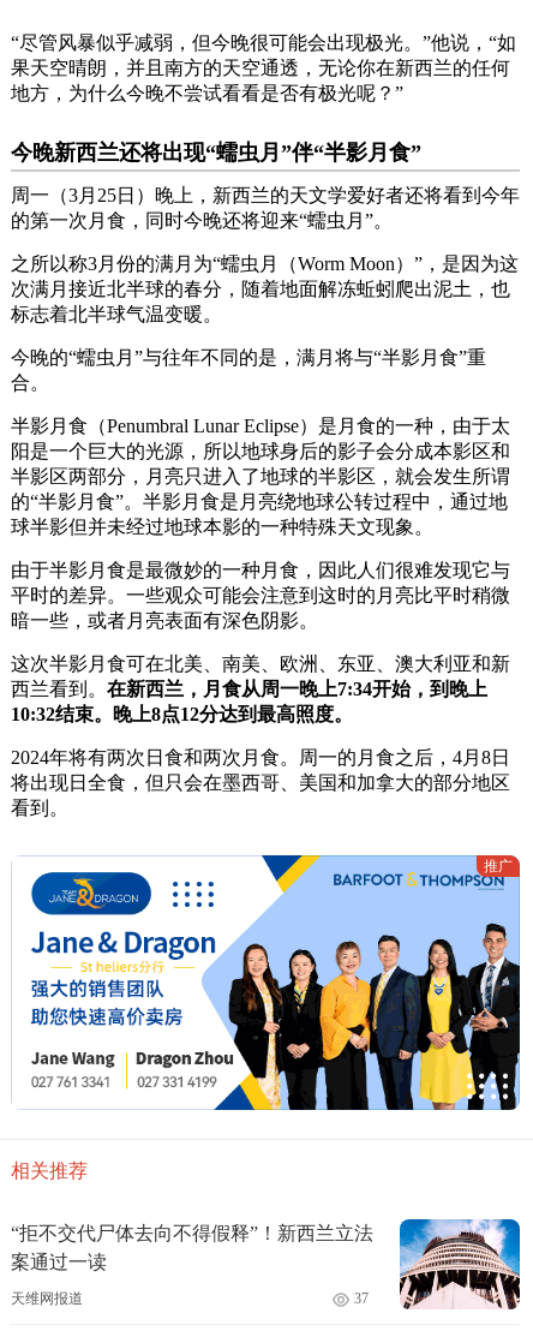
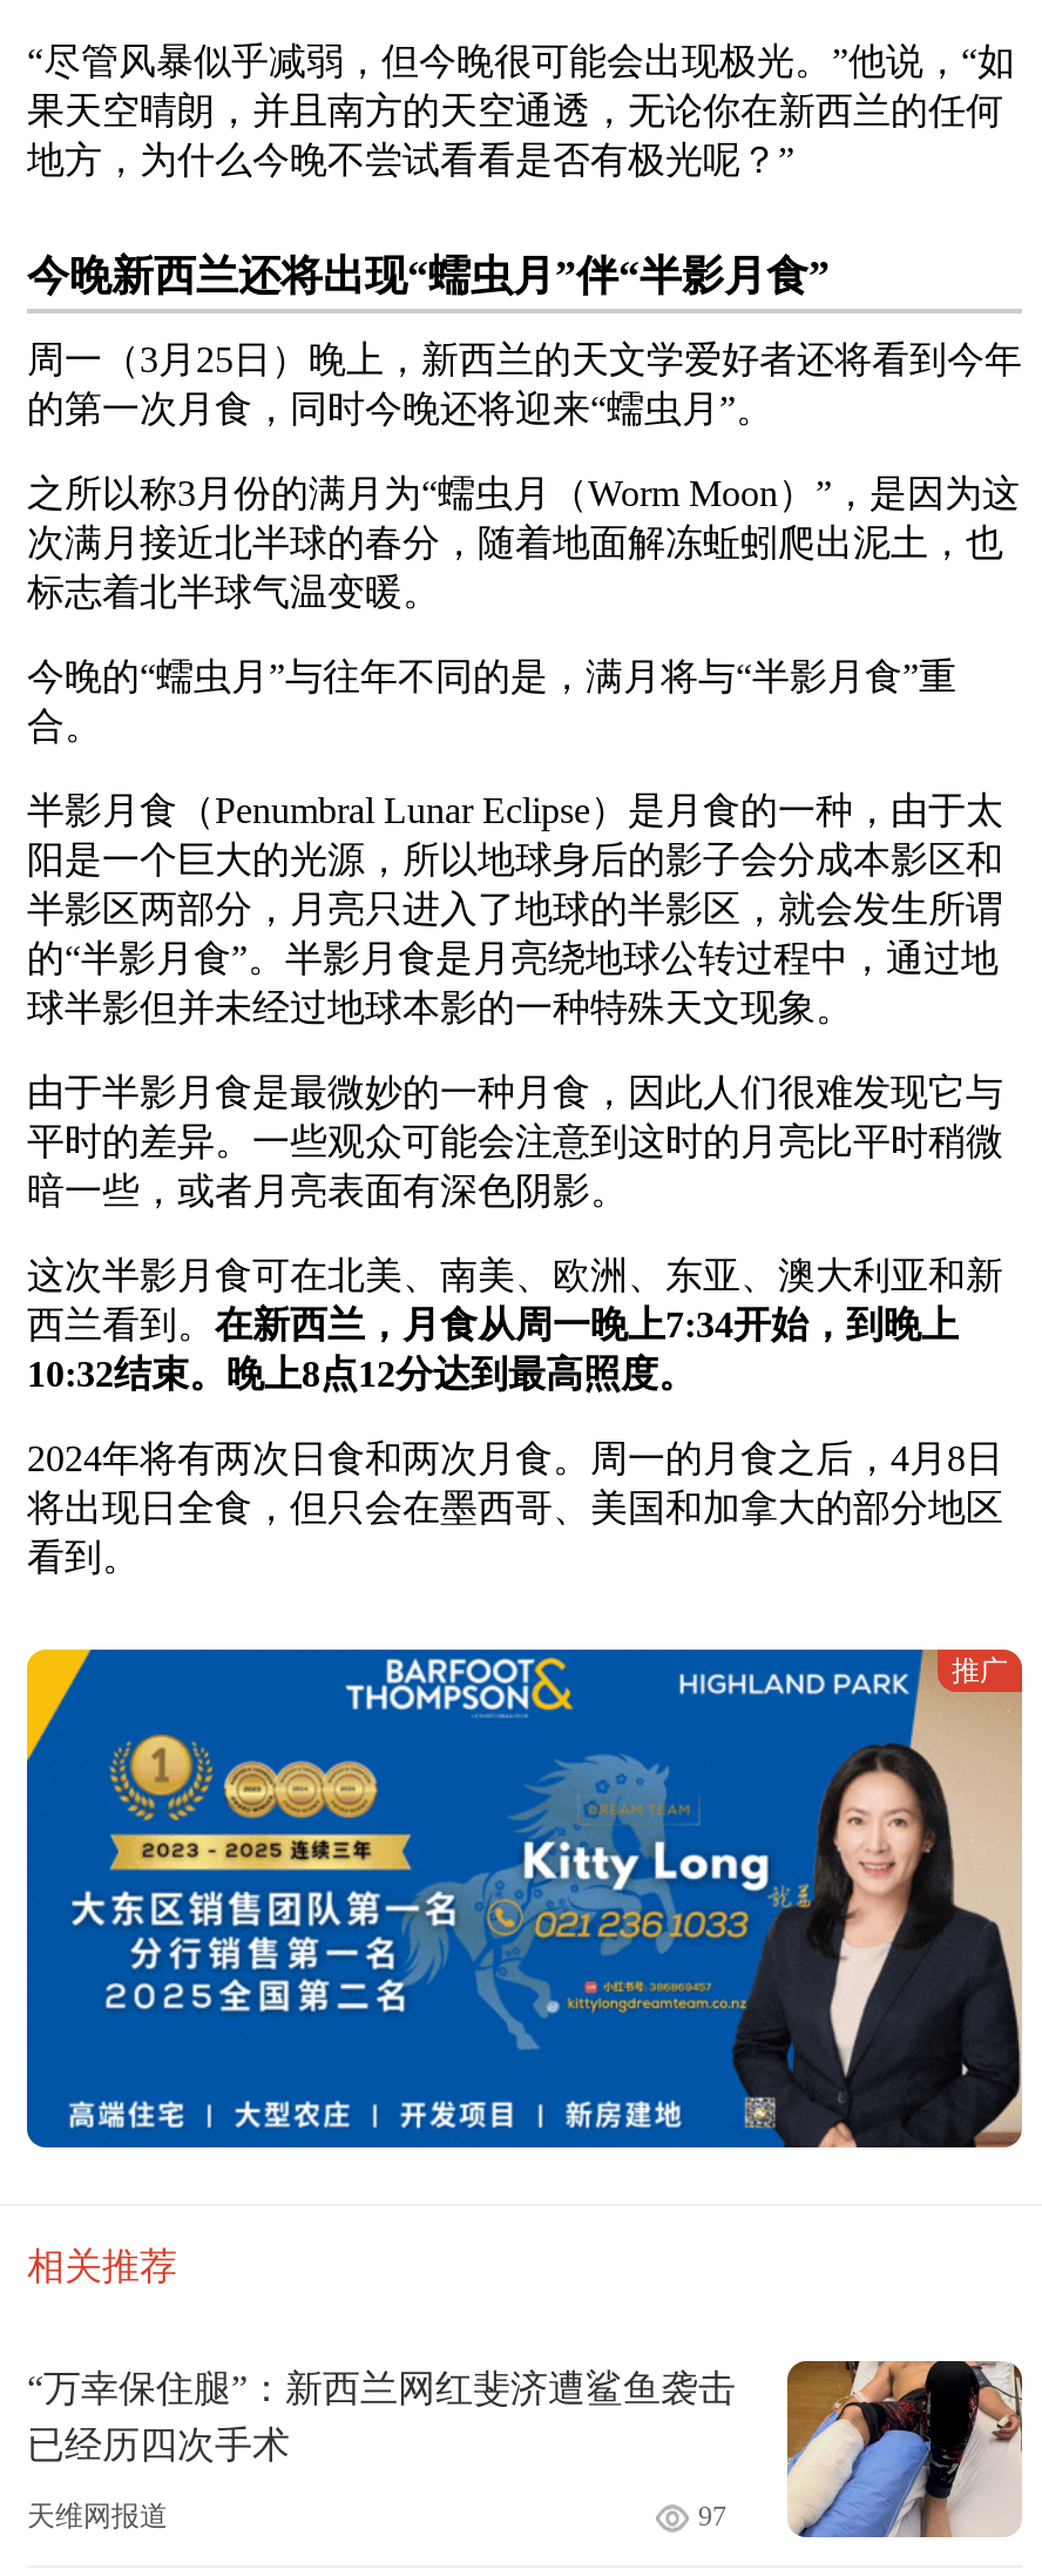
- [image]
+ [image]

- [image]
- “拒不交代尸体去向不得假释”！新西兰立法
- 案通过一读
+ [image]
+ “万幸保住腿”：新西兰网红斐济遭鲨鱼袭击
+ 已经历四次手术

- 37
+ 97
